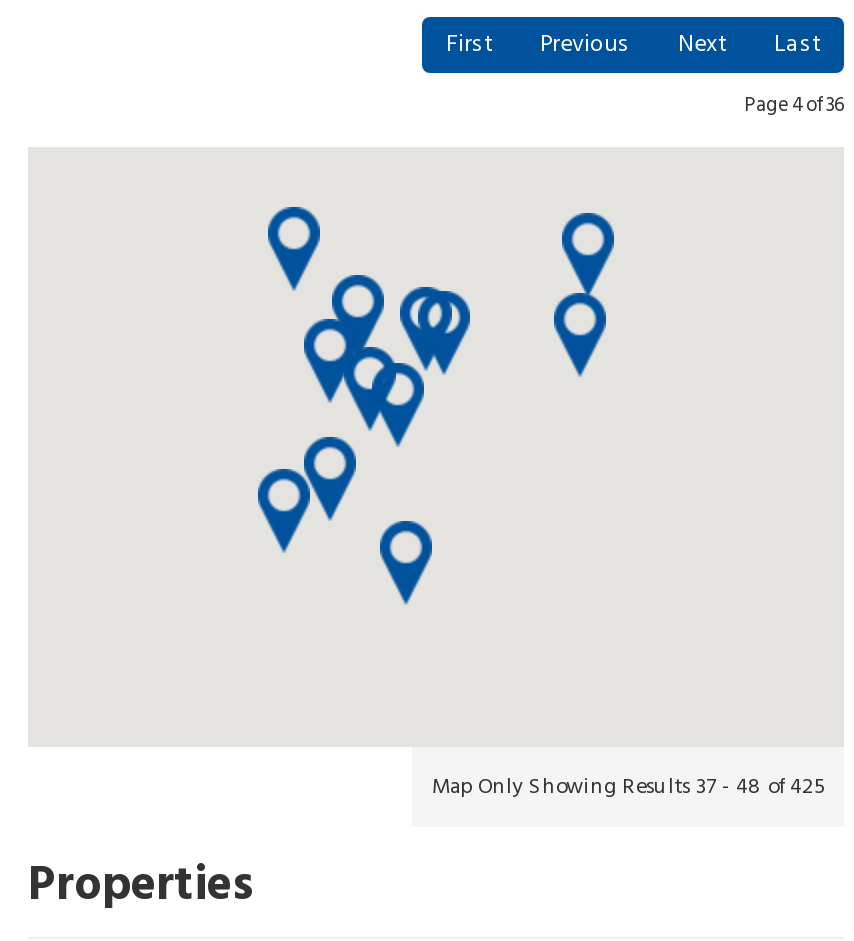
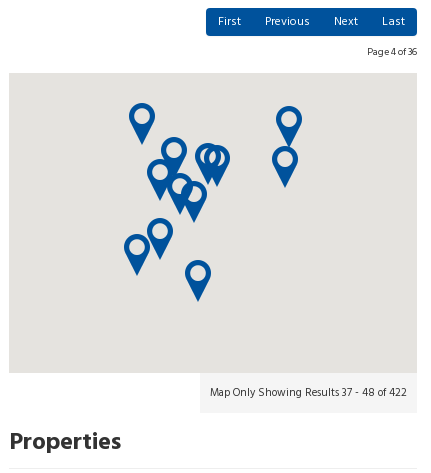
- Map Only Showing Results 37 - 48 of 425
+ Map Only Showing Results 37 - 48 of 422
